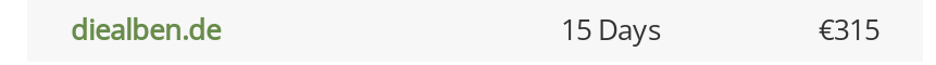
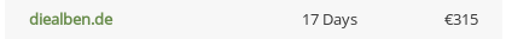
- 15 Days
+ 17 Days
